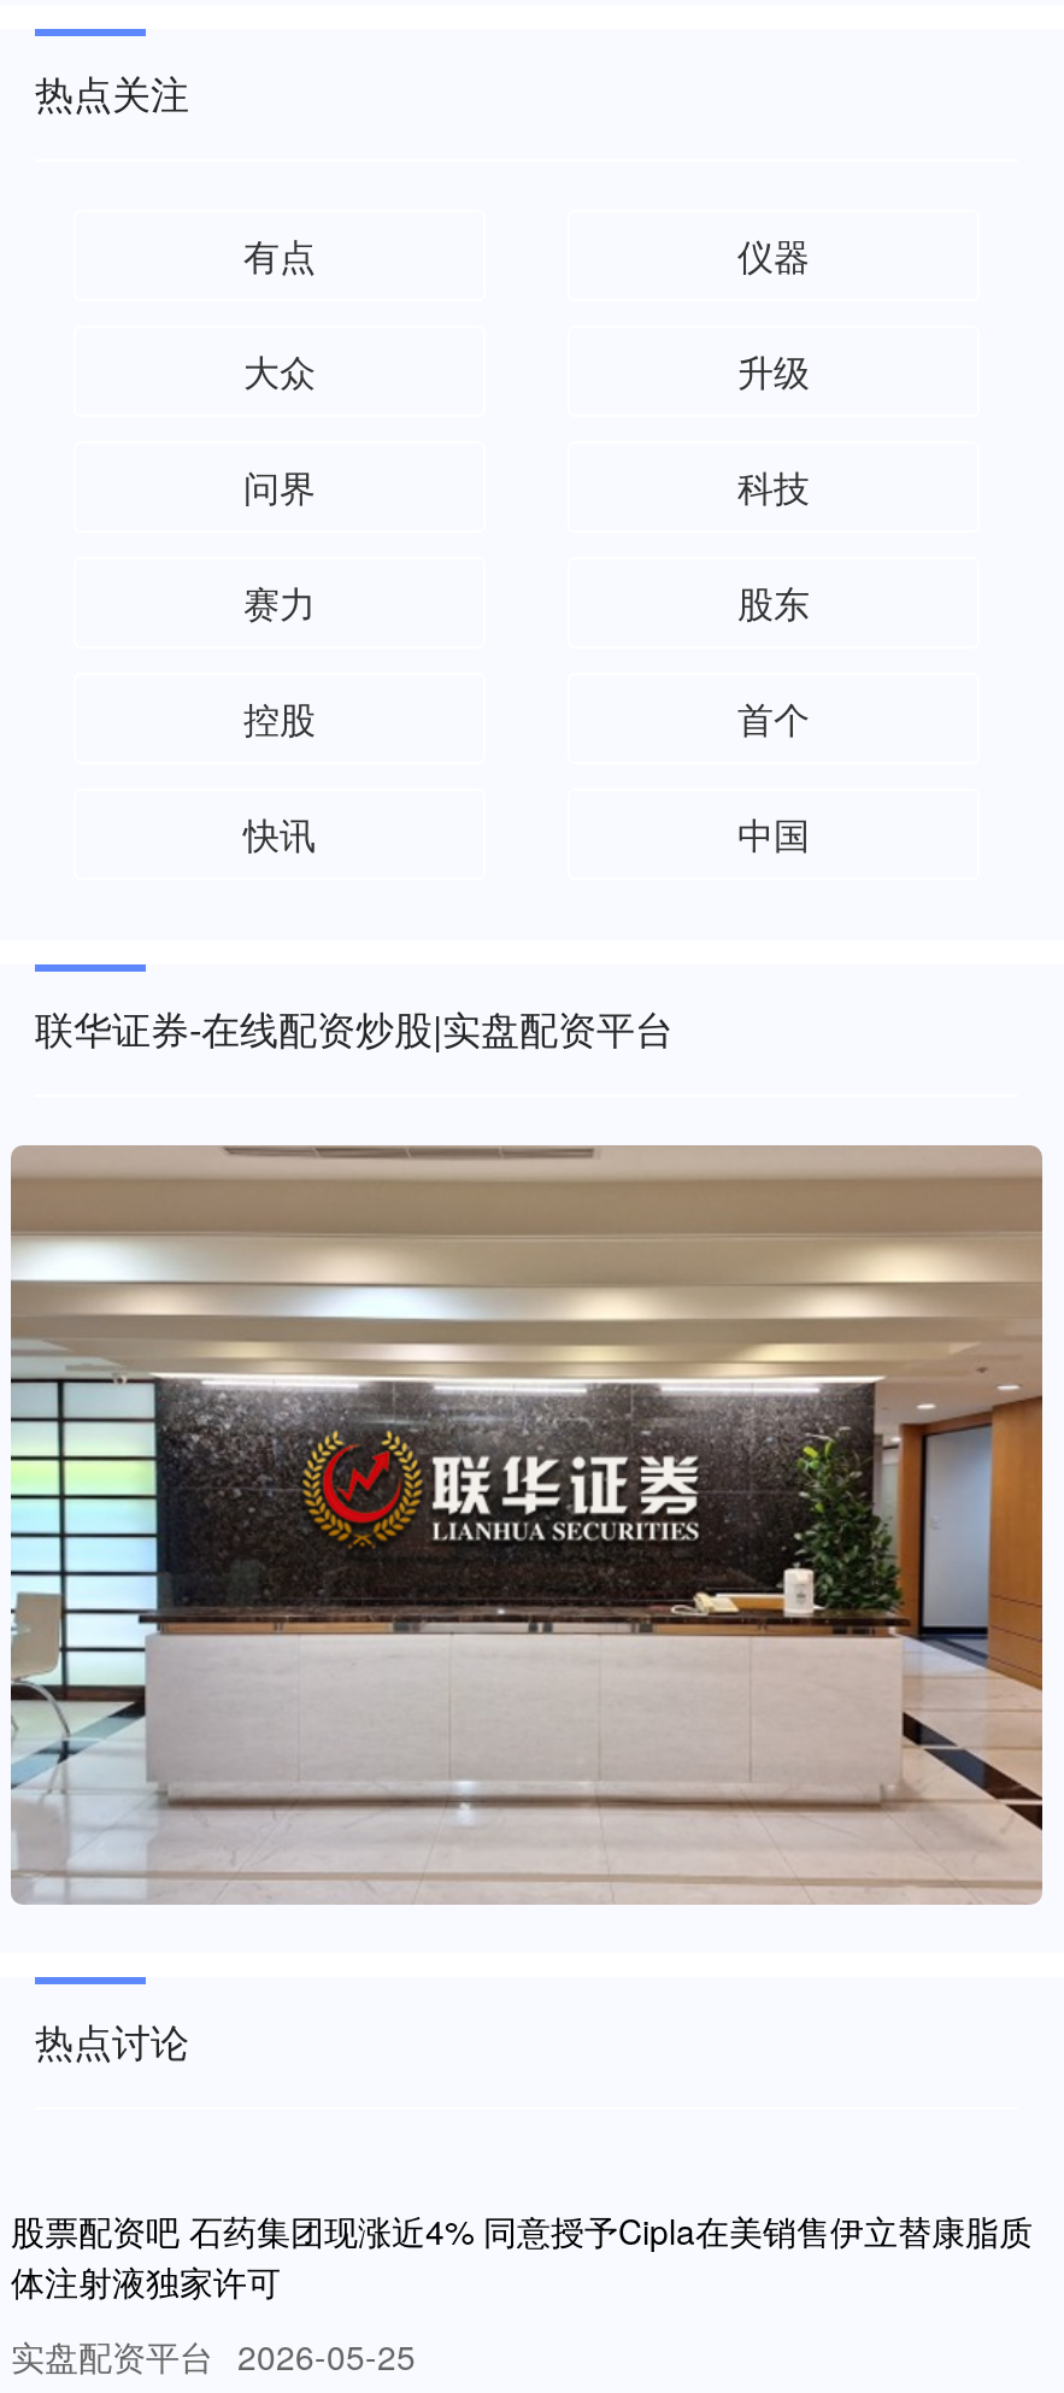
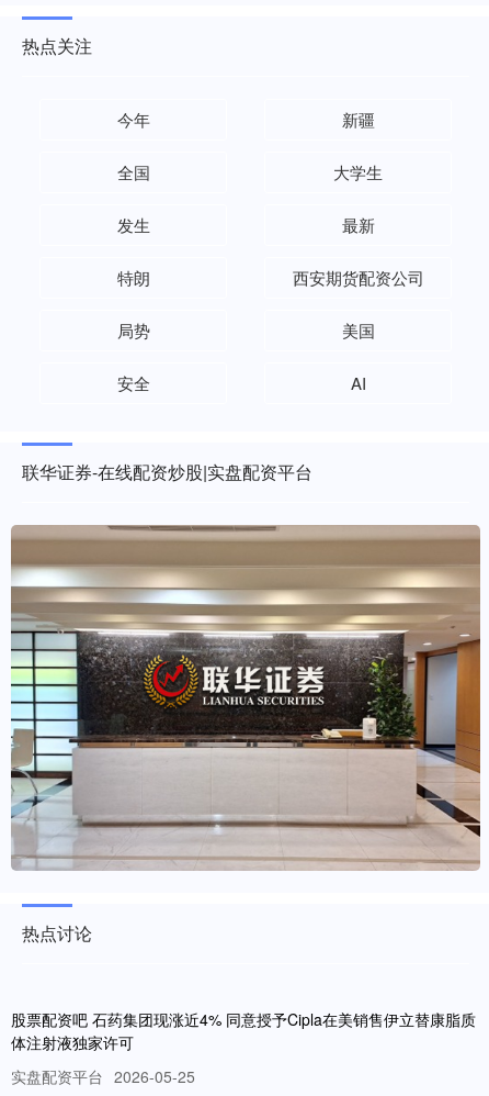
- 有点
- 仪器
+ 今年
+ 新疆

- 大众
- 升级
+ 全国
+ 大学生

- 问界
- 科技
+ 发生
+ 最新

- 赛力
- 股东
+ 特朗
+ 西安期货配资公司

- 控股
- 首个
+ 局势
+ 美国

- 快讯
- 中国
+ 安全
+ AI
